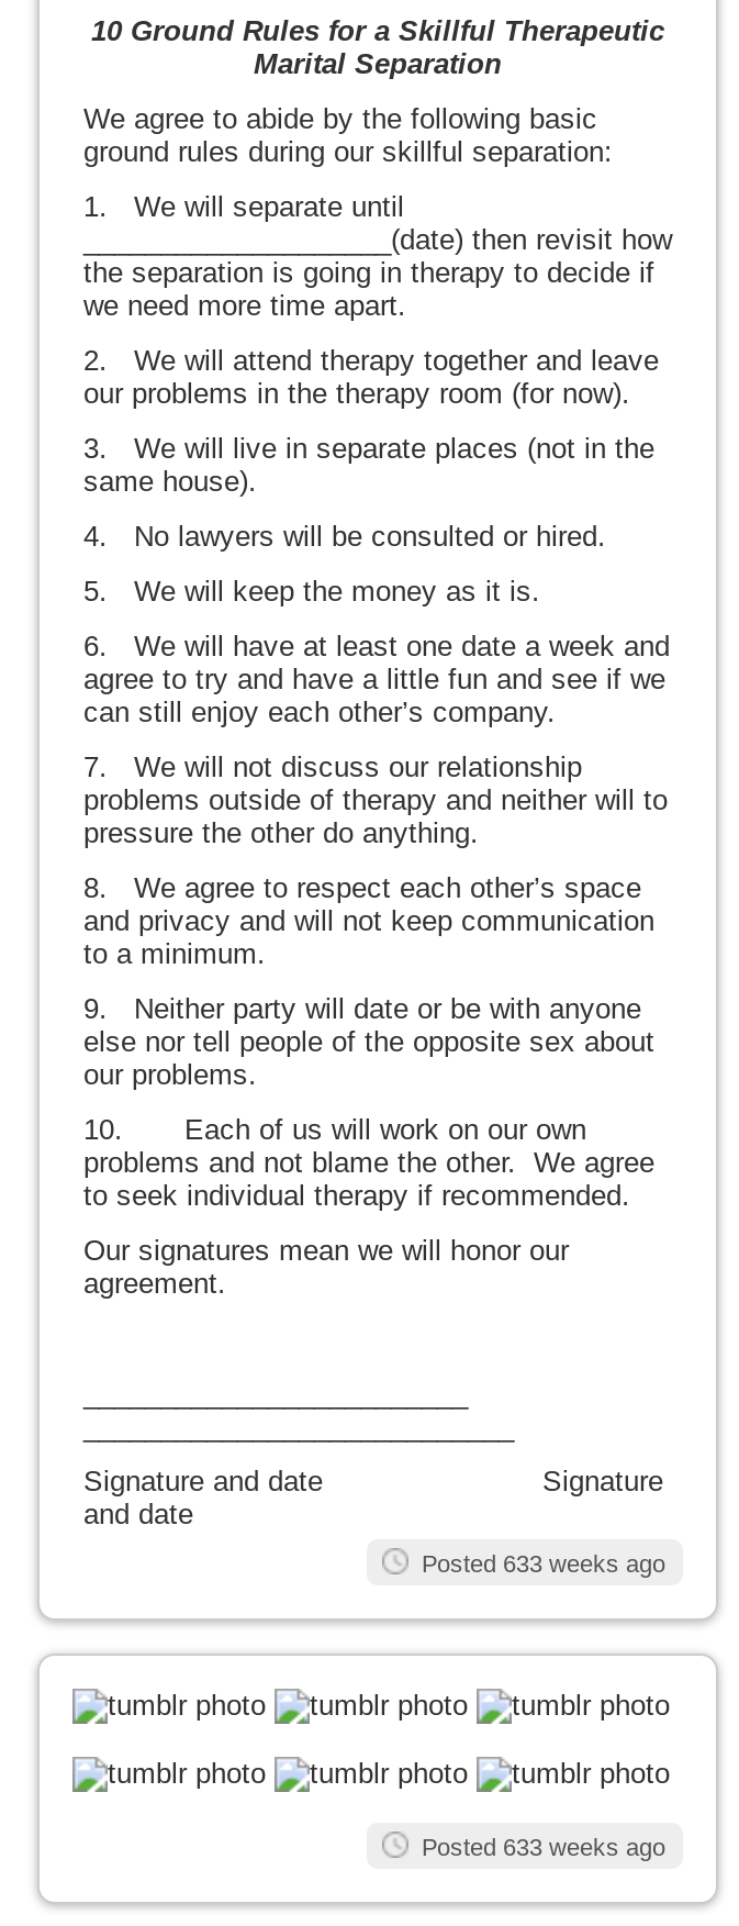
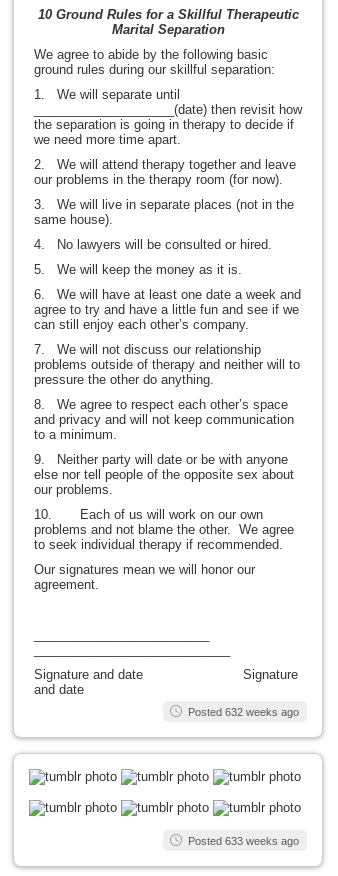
- Posted 633 weeks ago
+ Posted 632 weeks ago
